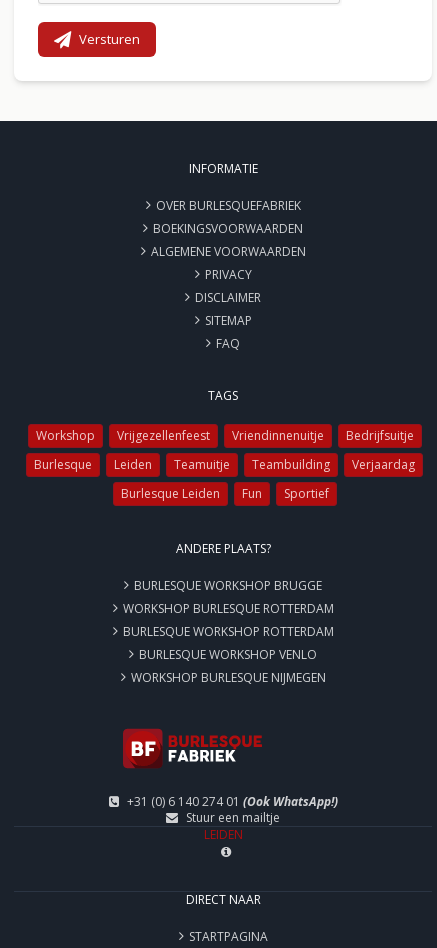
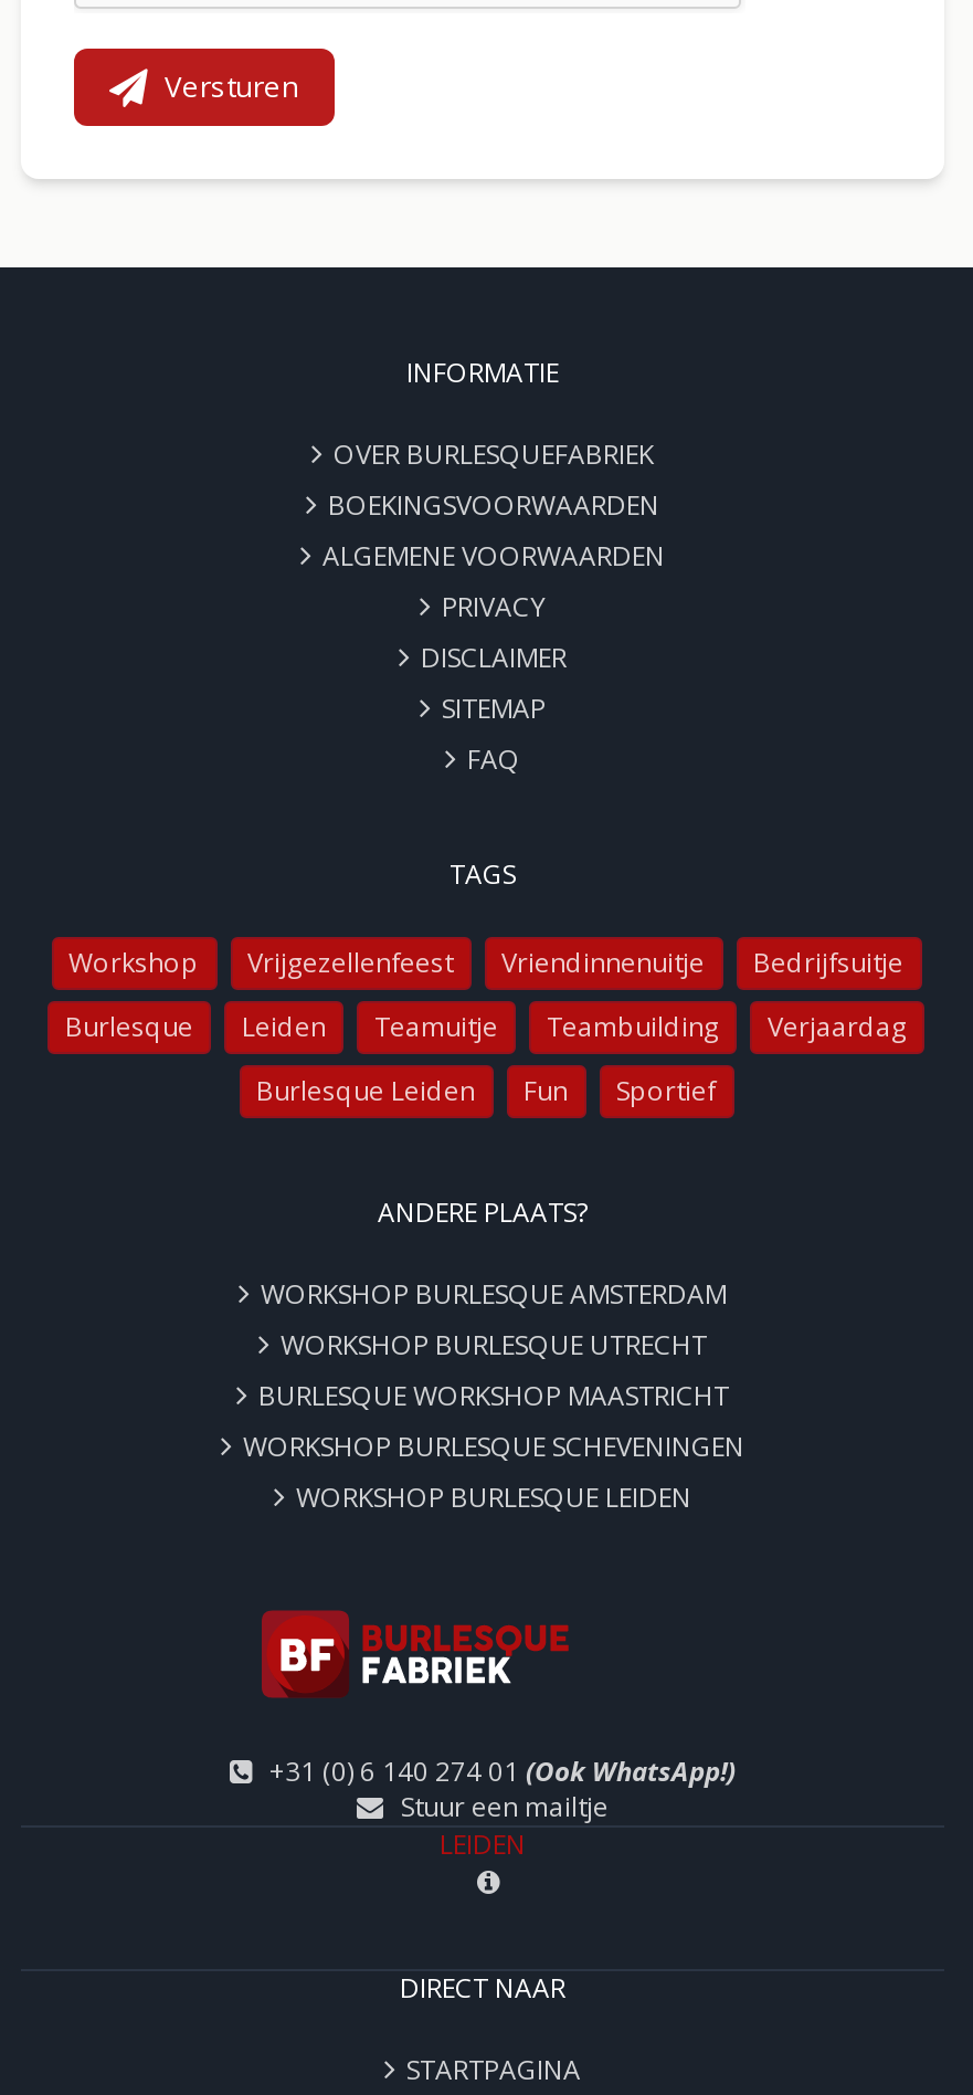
- BURLESQUE WORKSHOP BRUGGE
- WORKSHOP BURLESQUE ROTTERDAM
- BURLESQUE WORKSHOP ROTTERDAM
- BURLESQUE WORKSHOP VENLO
- WORKSHOP BURLESQUE NIJMEGEN
+ WORKSHOP BURLESQUE AMSTERDAM
+ WORKSHOP BURLESQUE UTRECHT
+ BURLESQUE WORKSHOP MAASTRICHT
+ WORKSHOP BURLESQUE SCHEVENINGEN
+ WORKSHOP BURLESQUE LEIDEN
